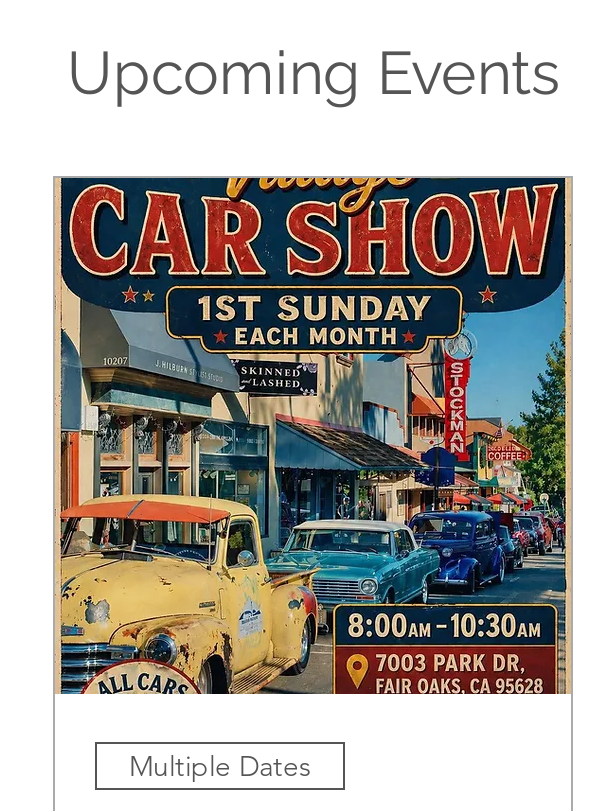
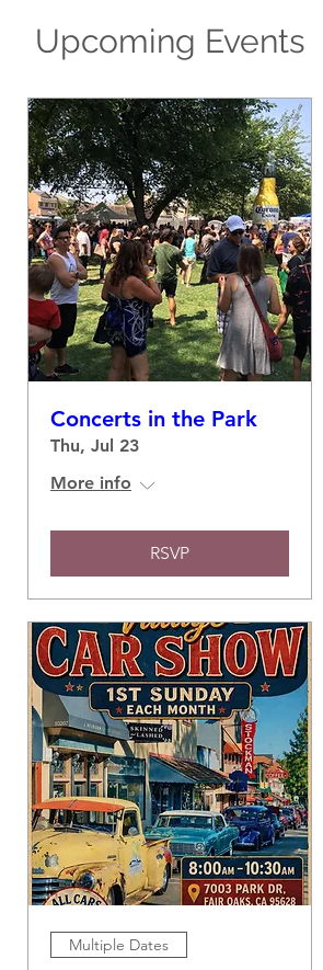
+ [image]
+ Concerts in the Park
+ Thu, Jul 23
+ More info
+ RSVP
